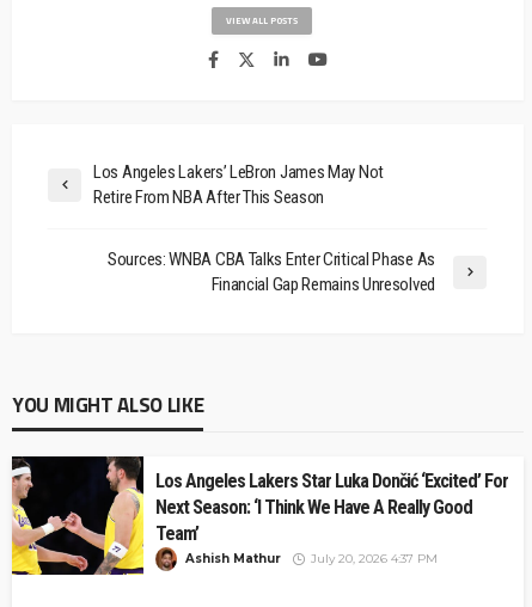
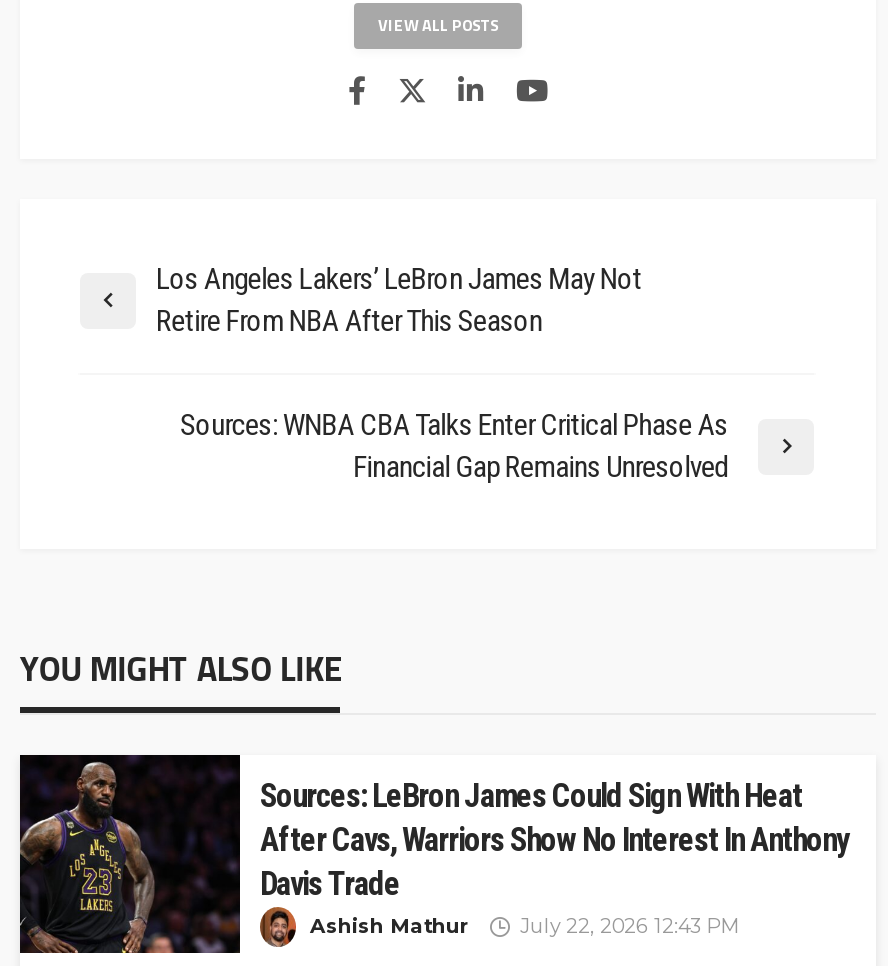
- [image]
- Los Angeles Lakers Star Luka Dončić ‘Excited’ For
- Next Season: ‘I Think We Have A Really Good
- Team’
+ [image]
+ Sources: LeBron James Could Sign With Heat
+ After Cavs, Warriors Show No Interest In Anthony
+ Davis Trade

- Ashish Mathur July 20, 2026 4:37 PM
+ Ashish Mathur July 22, 2026 12:43 PM
